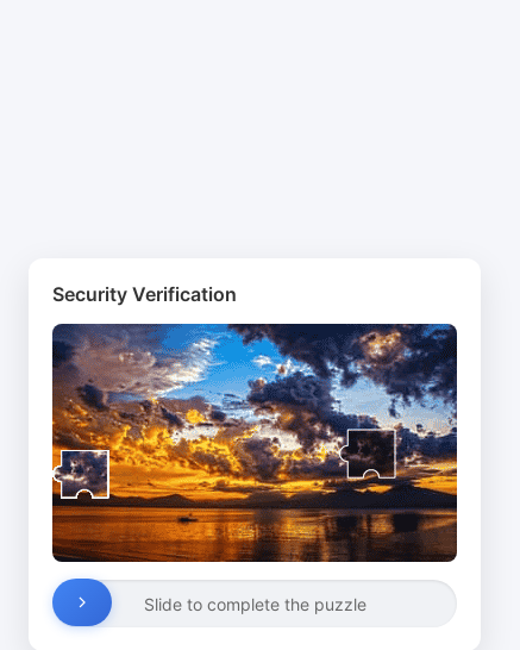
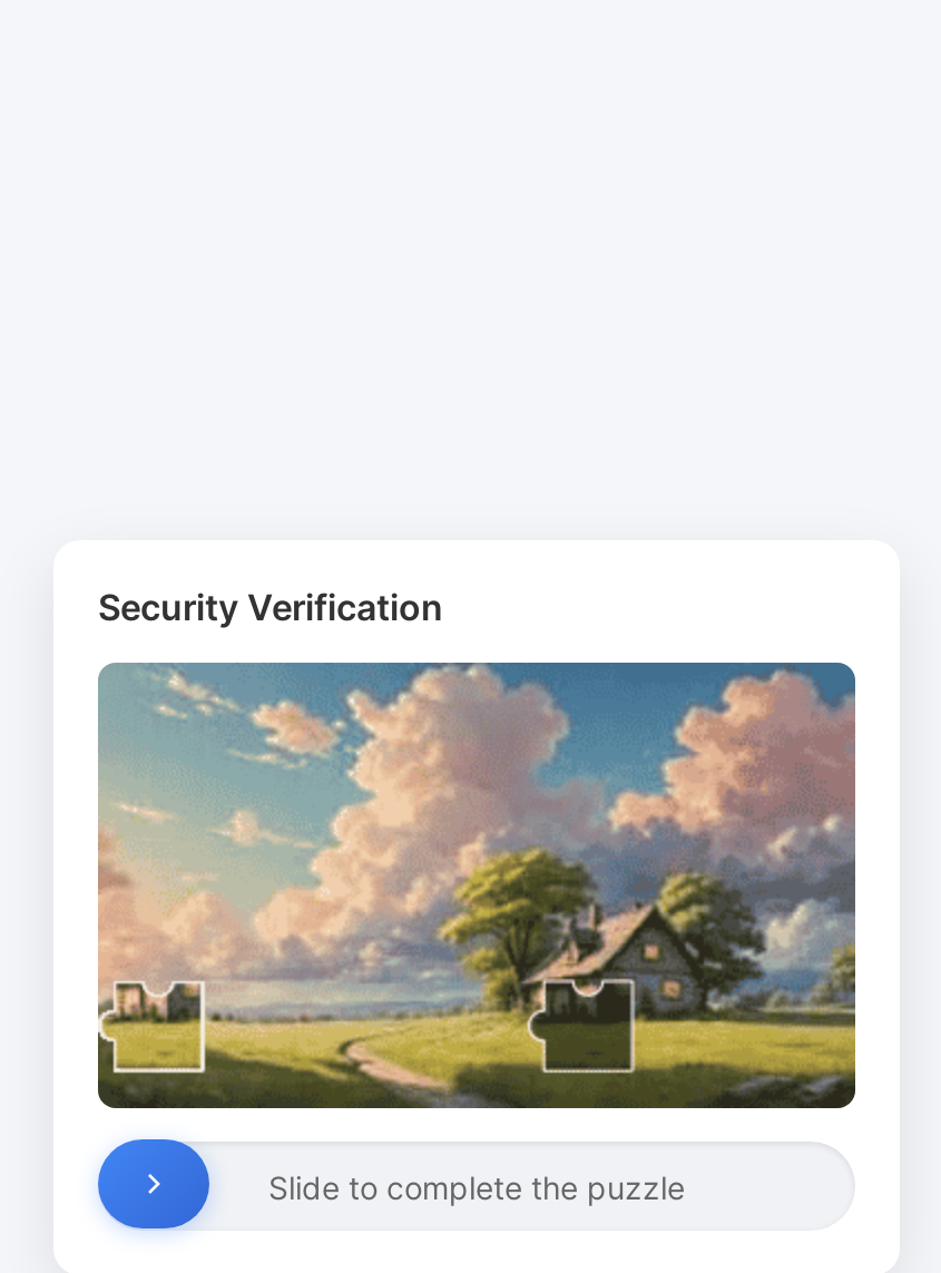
- [image]
+ [image]
